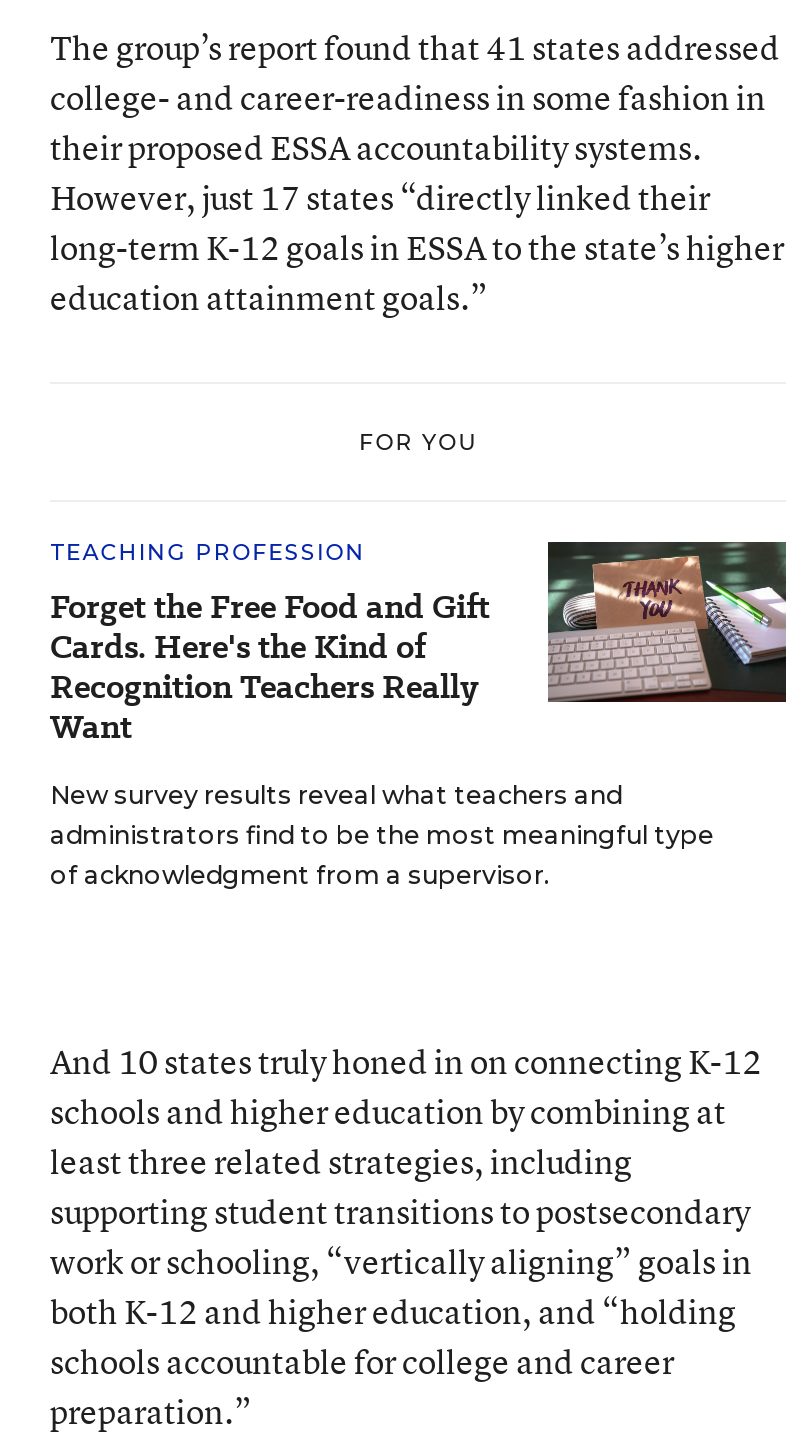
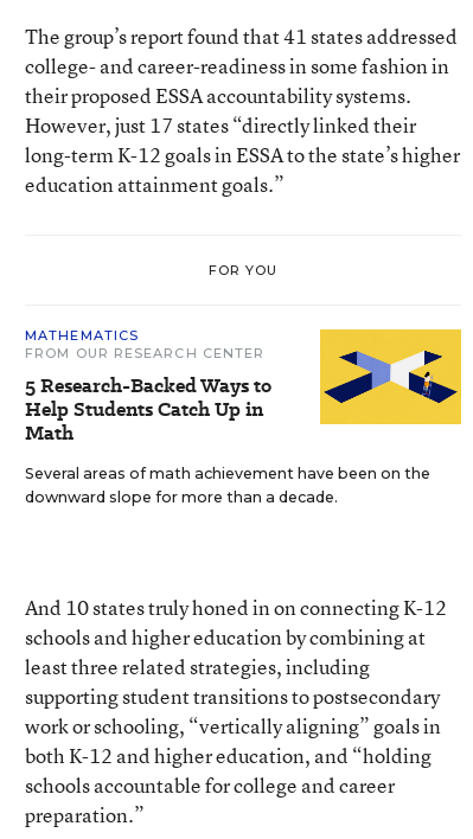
- TEACHING PROFESSION
- Forget the Free Food and Gift
- Cards. Here's the Kind of
- Recognition Teachers Really
- Want
+ MATHEMATICS
+ FROM OUR RESEARCH CENTER
+ 5 Research-Backed Ways to
+ Help Students Catch Up in
+ Math

- [image]
- New survey results reveal what teachers and
- administrators find to be the most meaningful type
- of acknowledgment from a supervisor.
+ [image]
+ Several areas of math achievement have been on the
+ downward slope for more than a decade.
